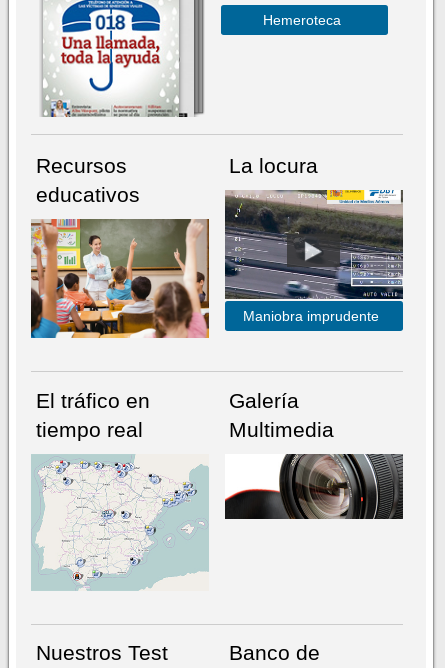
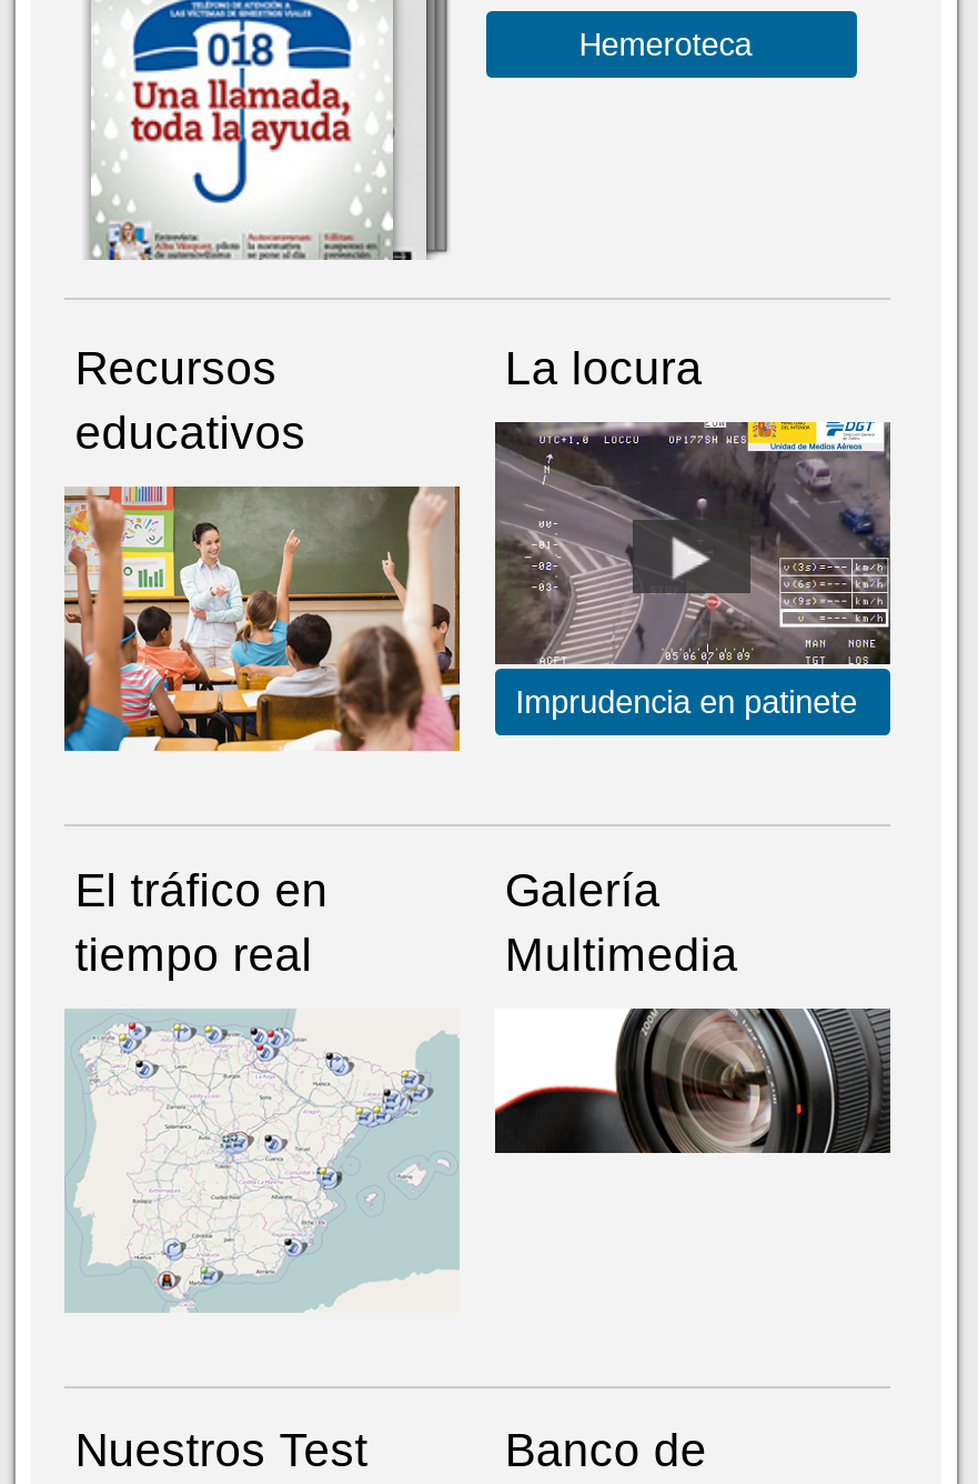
- [image]
- Maniobra imprudente
+ [image]
+ Imprudencia en patinete
